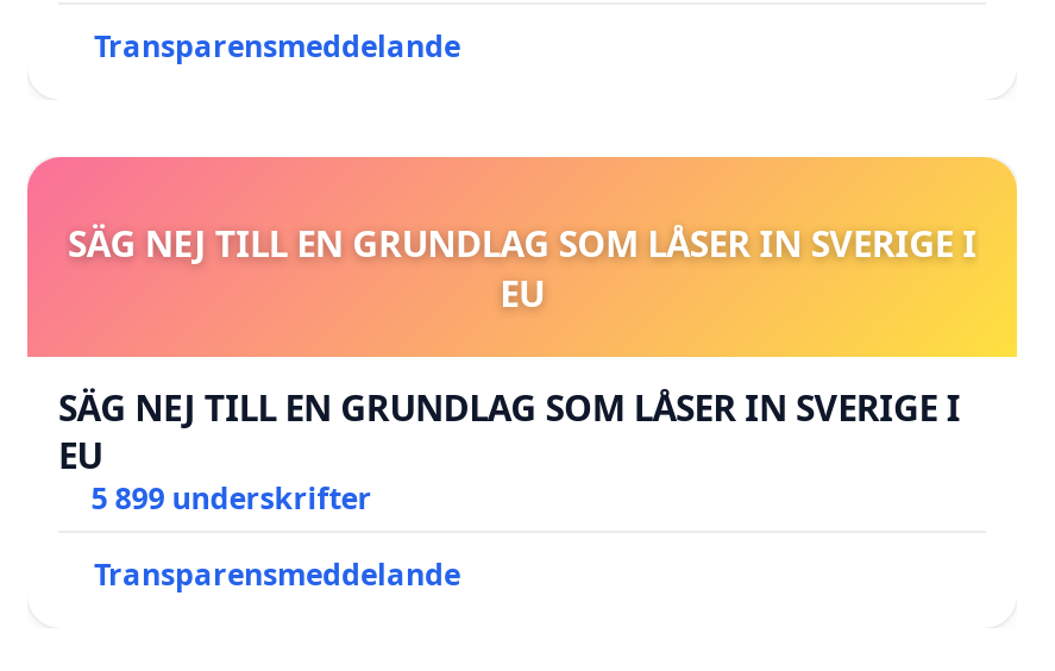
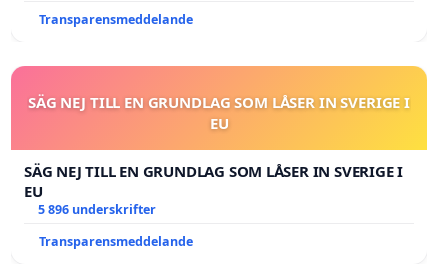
- 5 899 underskrifter
+ 5 896 underskrifter
